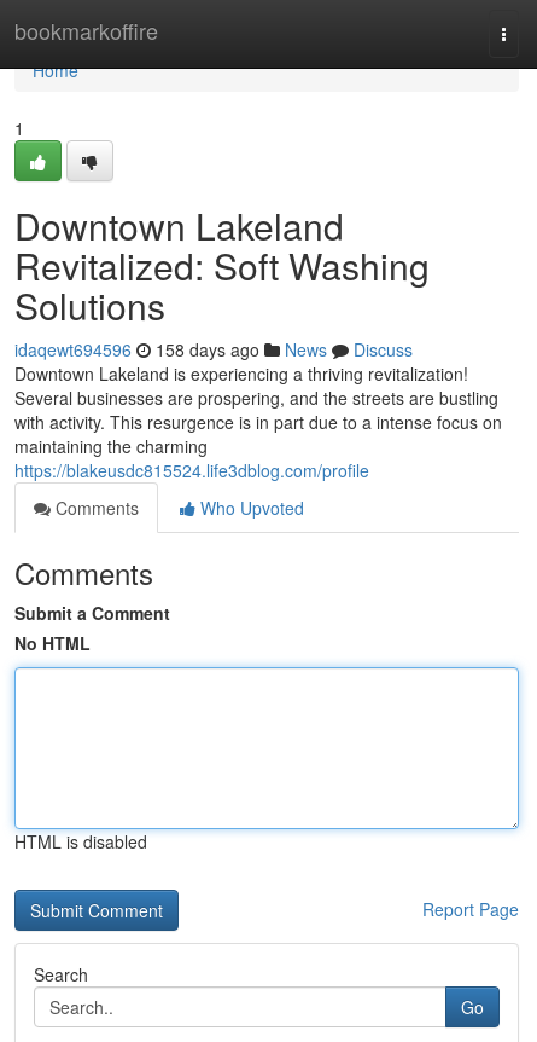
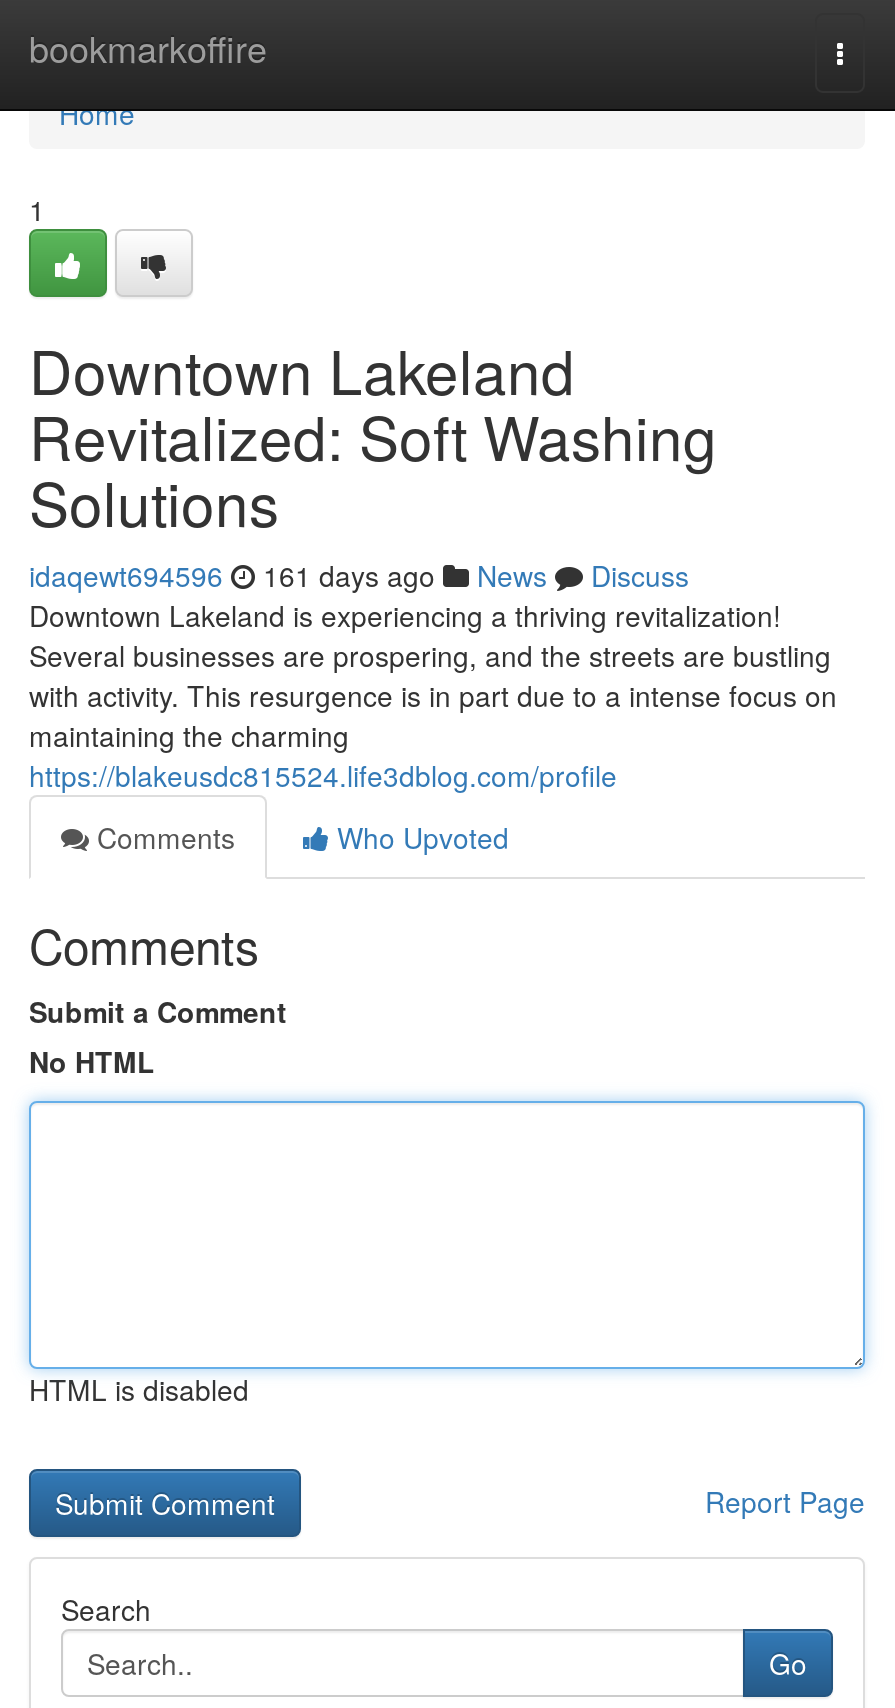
- idaqewt694596 158 days ago News Discuss
+ idaqewt694596 161 days ago News Discuss
